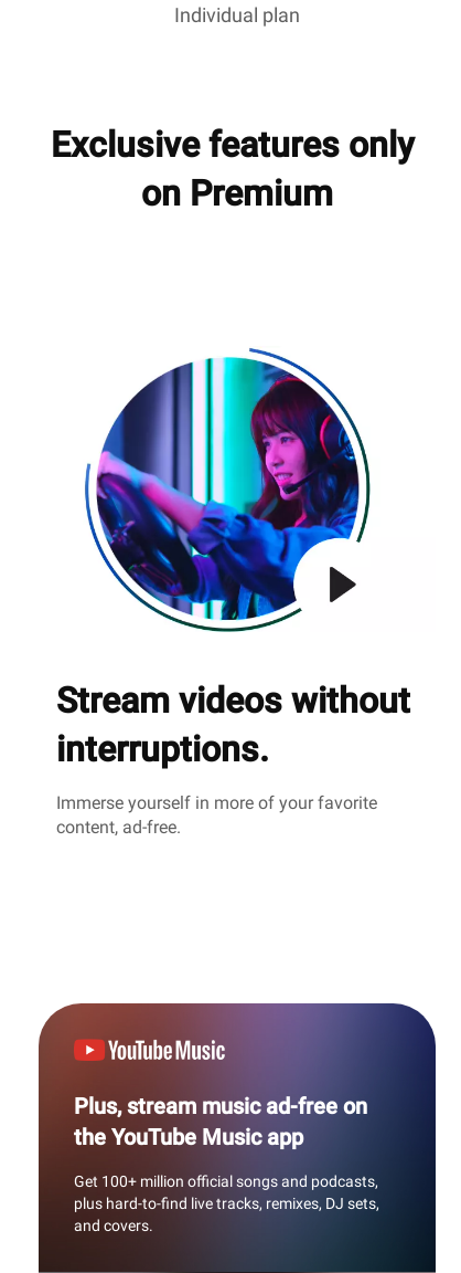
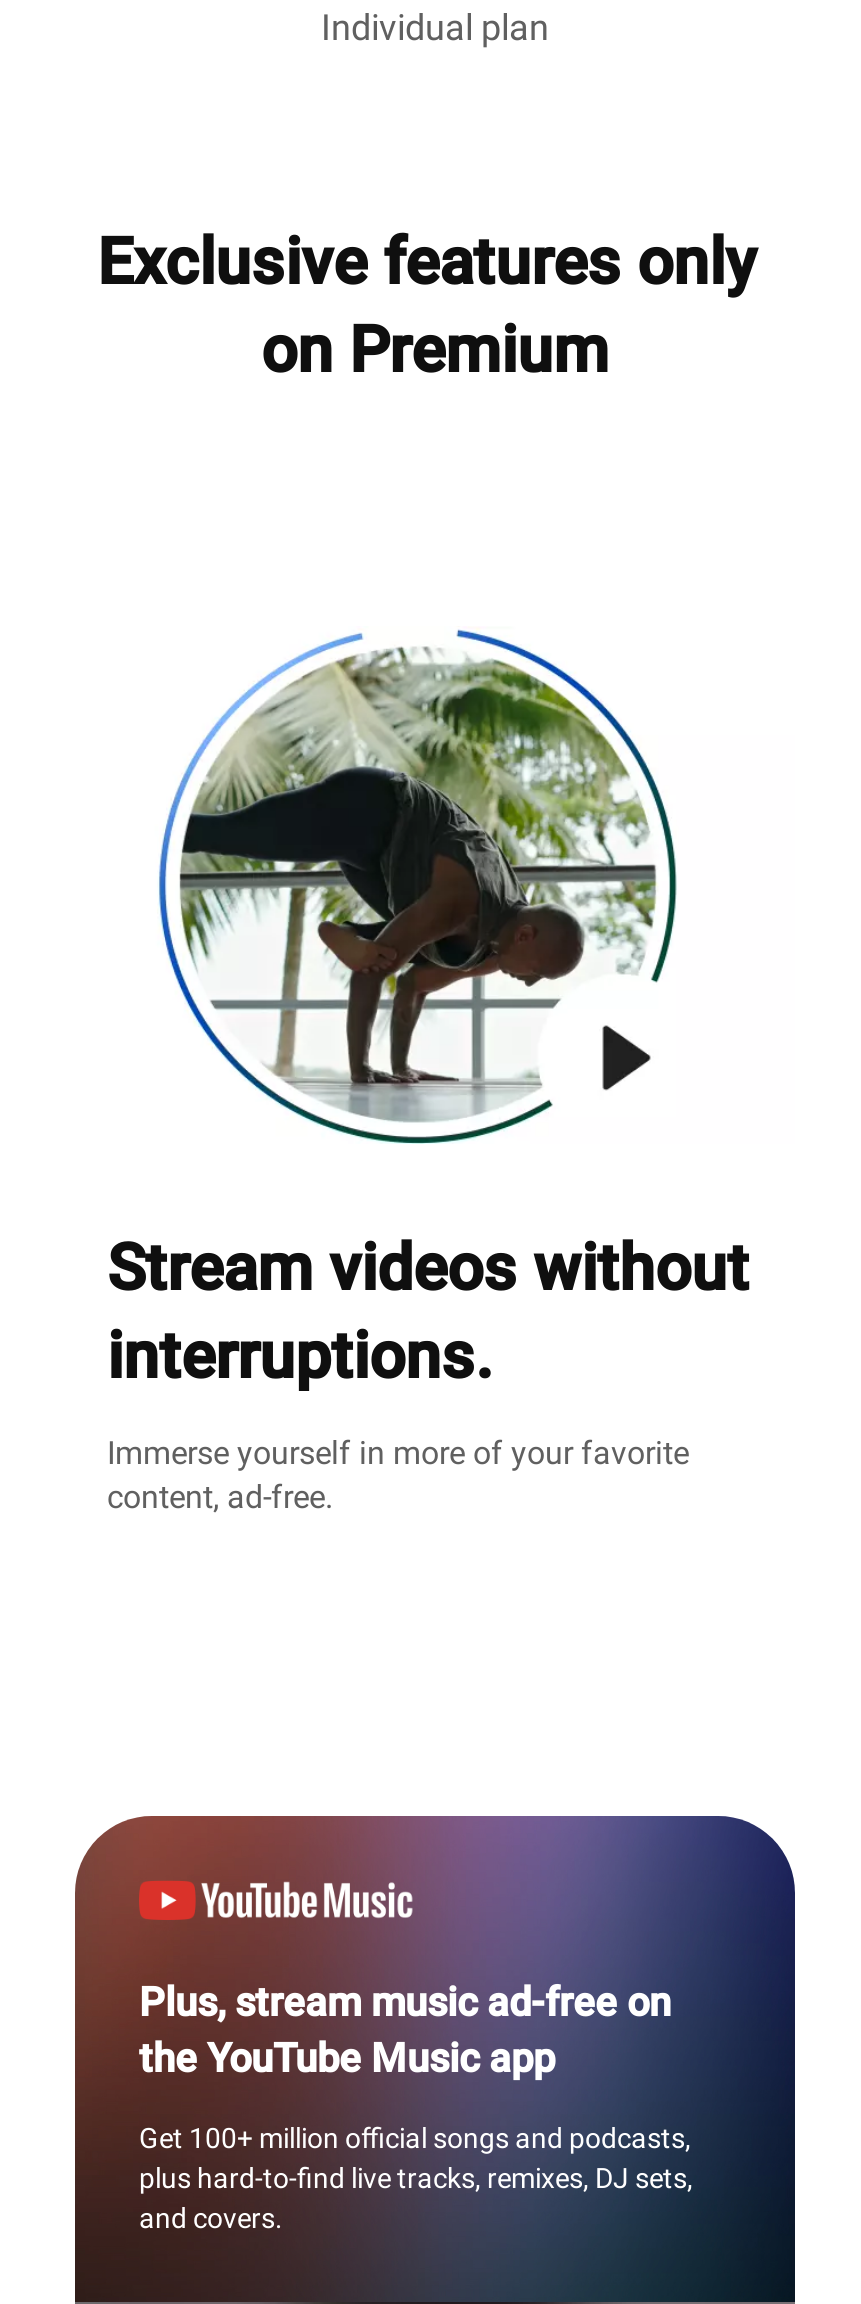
- [image]
+ [image]
